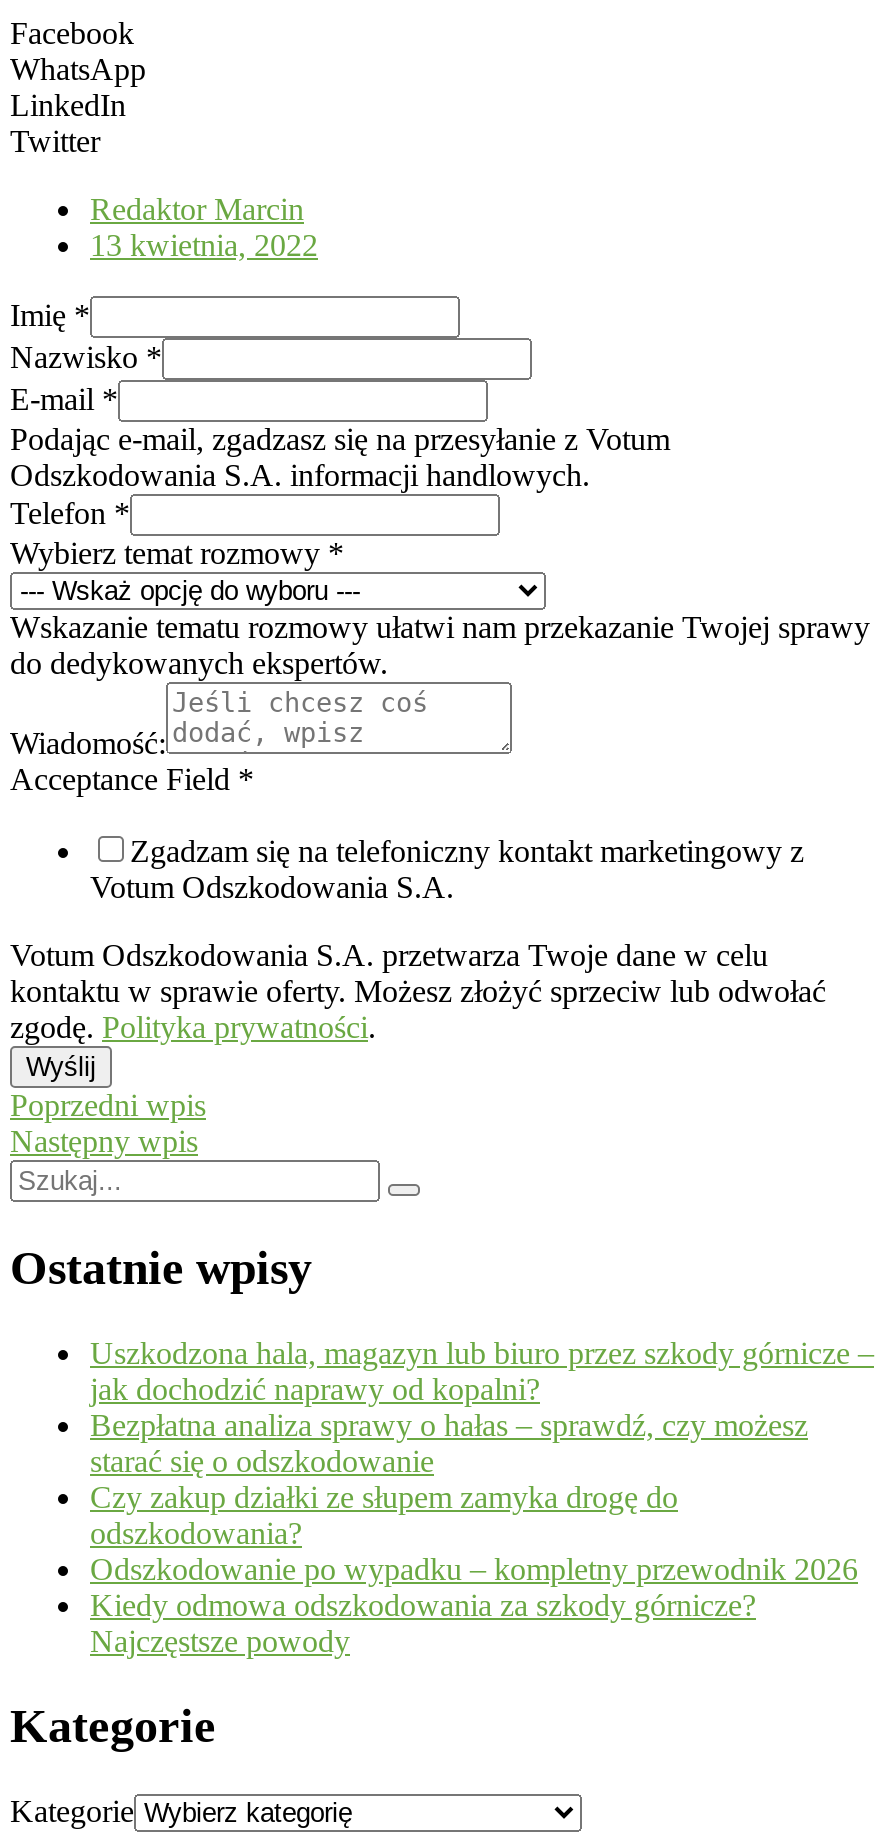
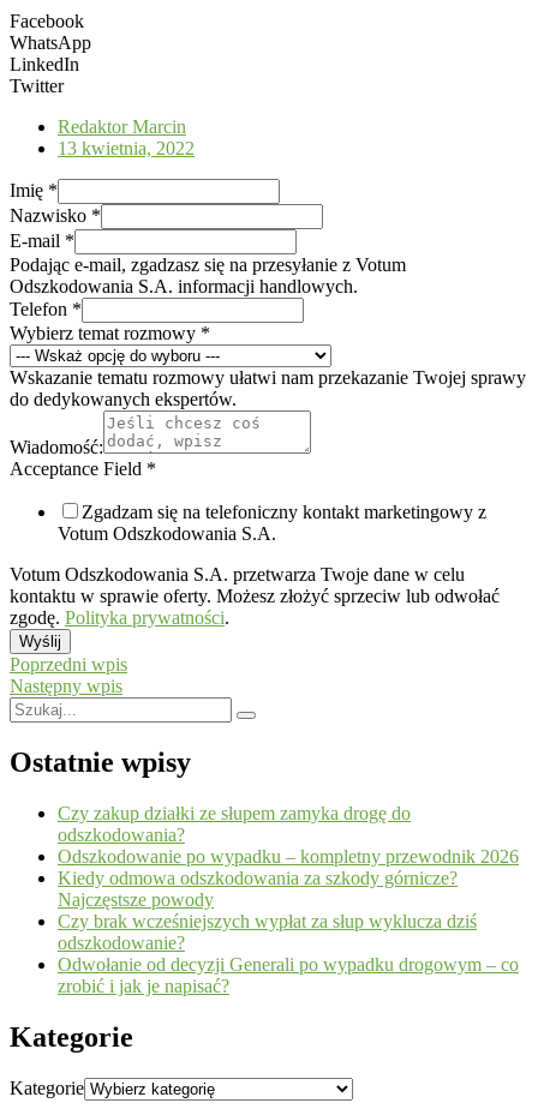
- Uszkodzona hala, magazyn lub biuro przez szkody górnicze –
- jak dochodzić naprawy od kopalni?
- Bezpłatna analiza sprawy o hałas – sprawdź, czy możesz
- starać się o odszkodowanie

moved up: Czy zakup działki ze słupem zamyka drogę do | odszkodowania? | Odszkodowanie po wypadku – kompletny przewodnik 2026 | Kiedy odmowa odszkodowania za szkody górnicze? | Najczęstsze powody

+ Czy brak wcześniejszych wypłat za słup wyklucza dziś
+ odszkodowanie?
+ Odwołanie od decyzji Generali po wypadku drogowym – co
+ zrobić i jak je napisać?
